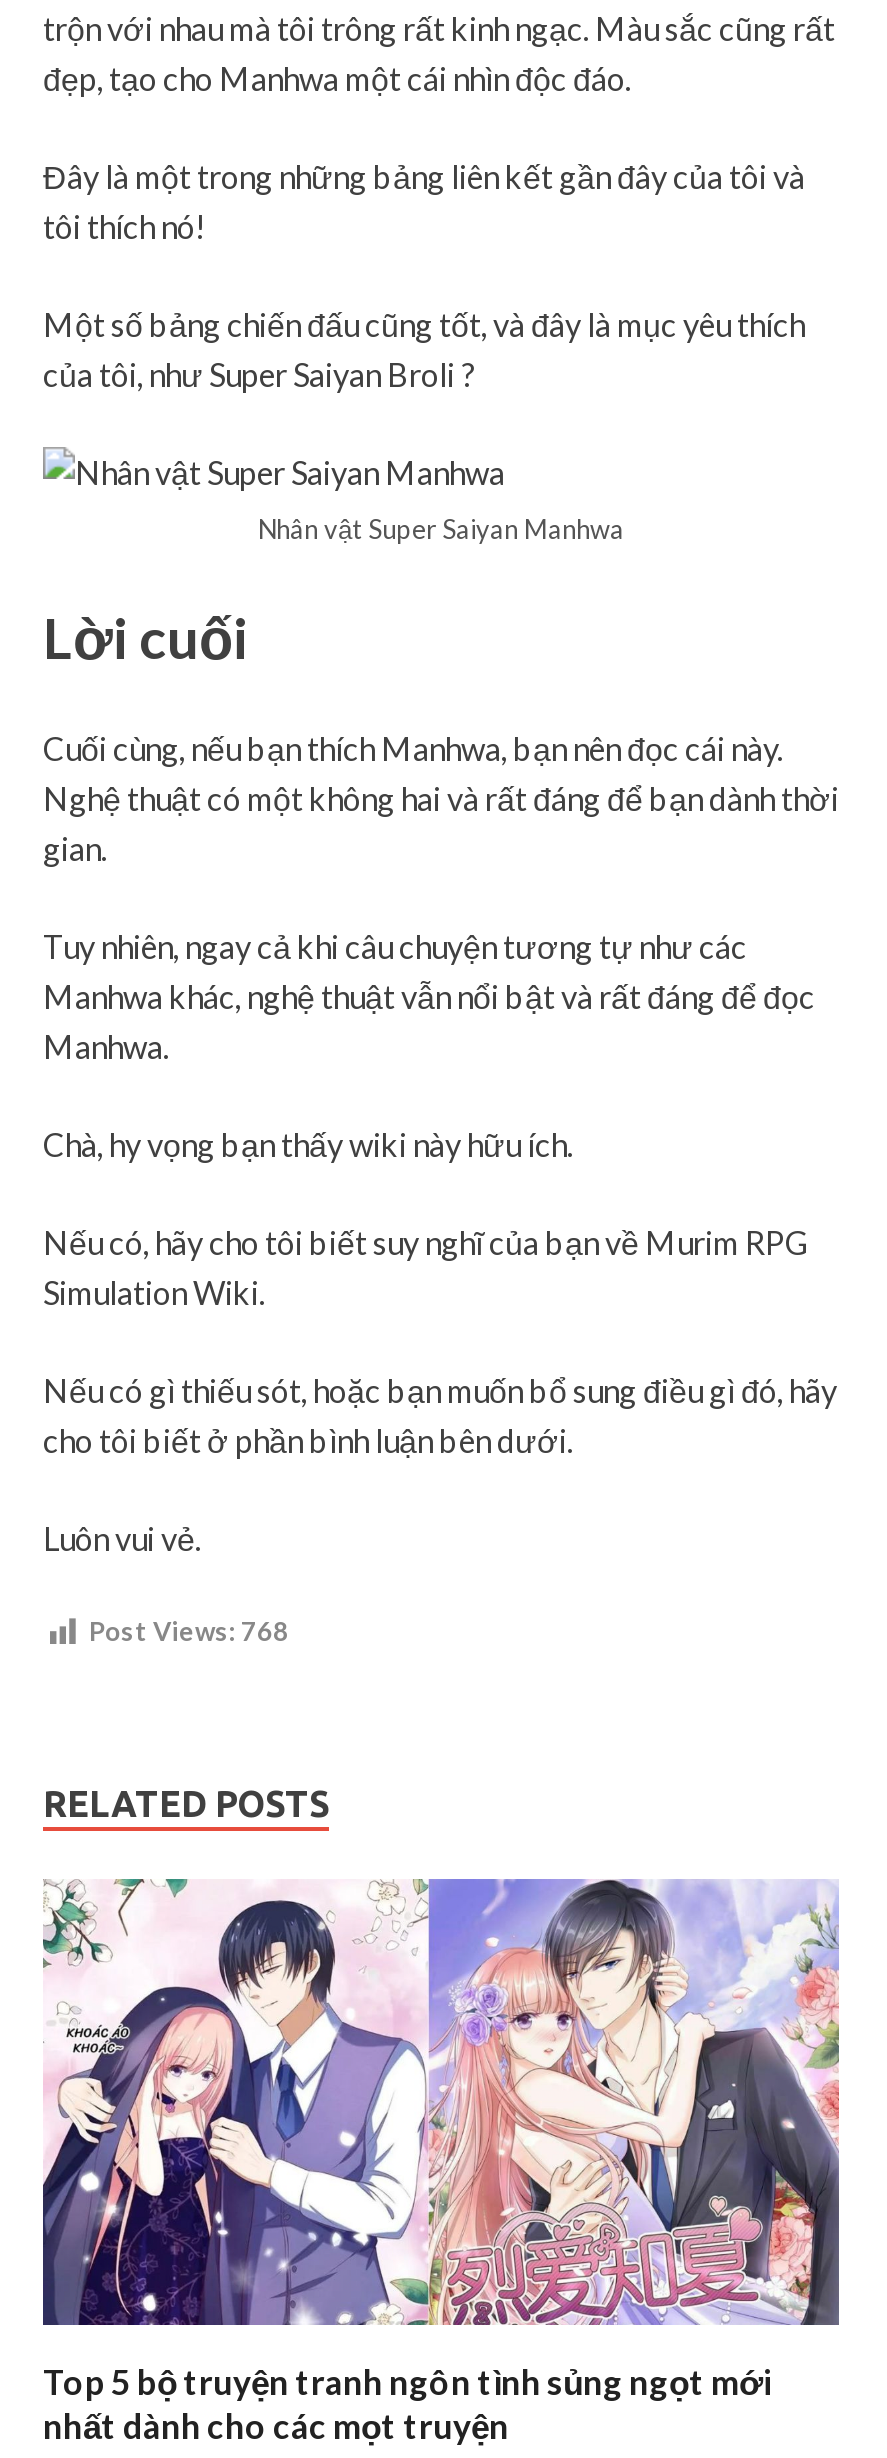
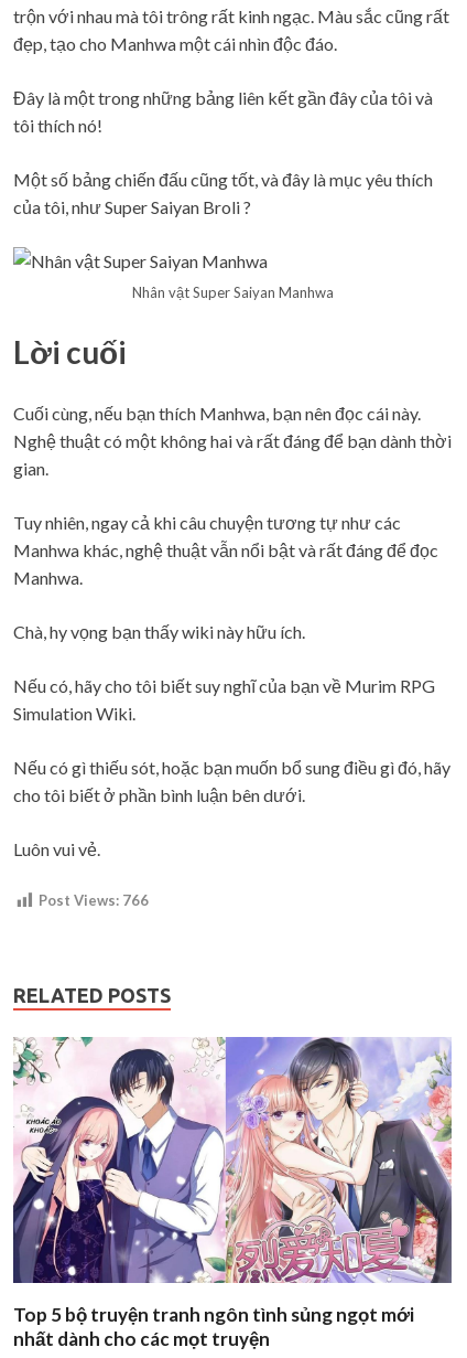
- Post Views: 768
+ Post Views: 766
